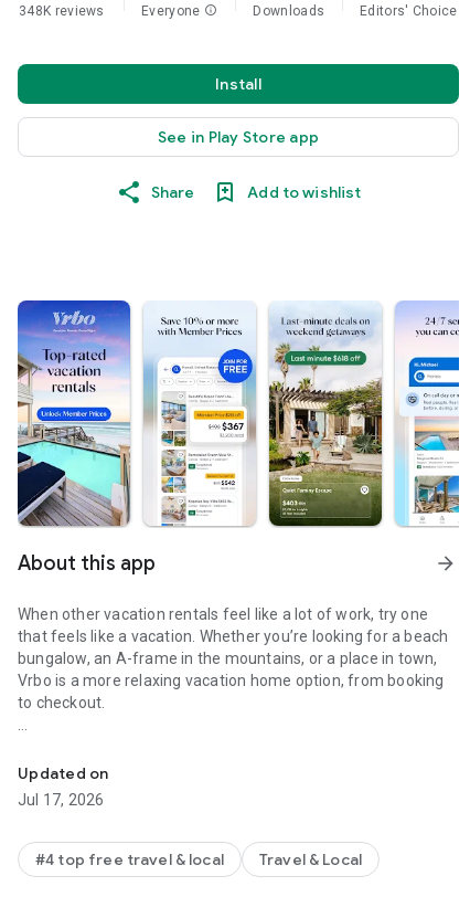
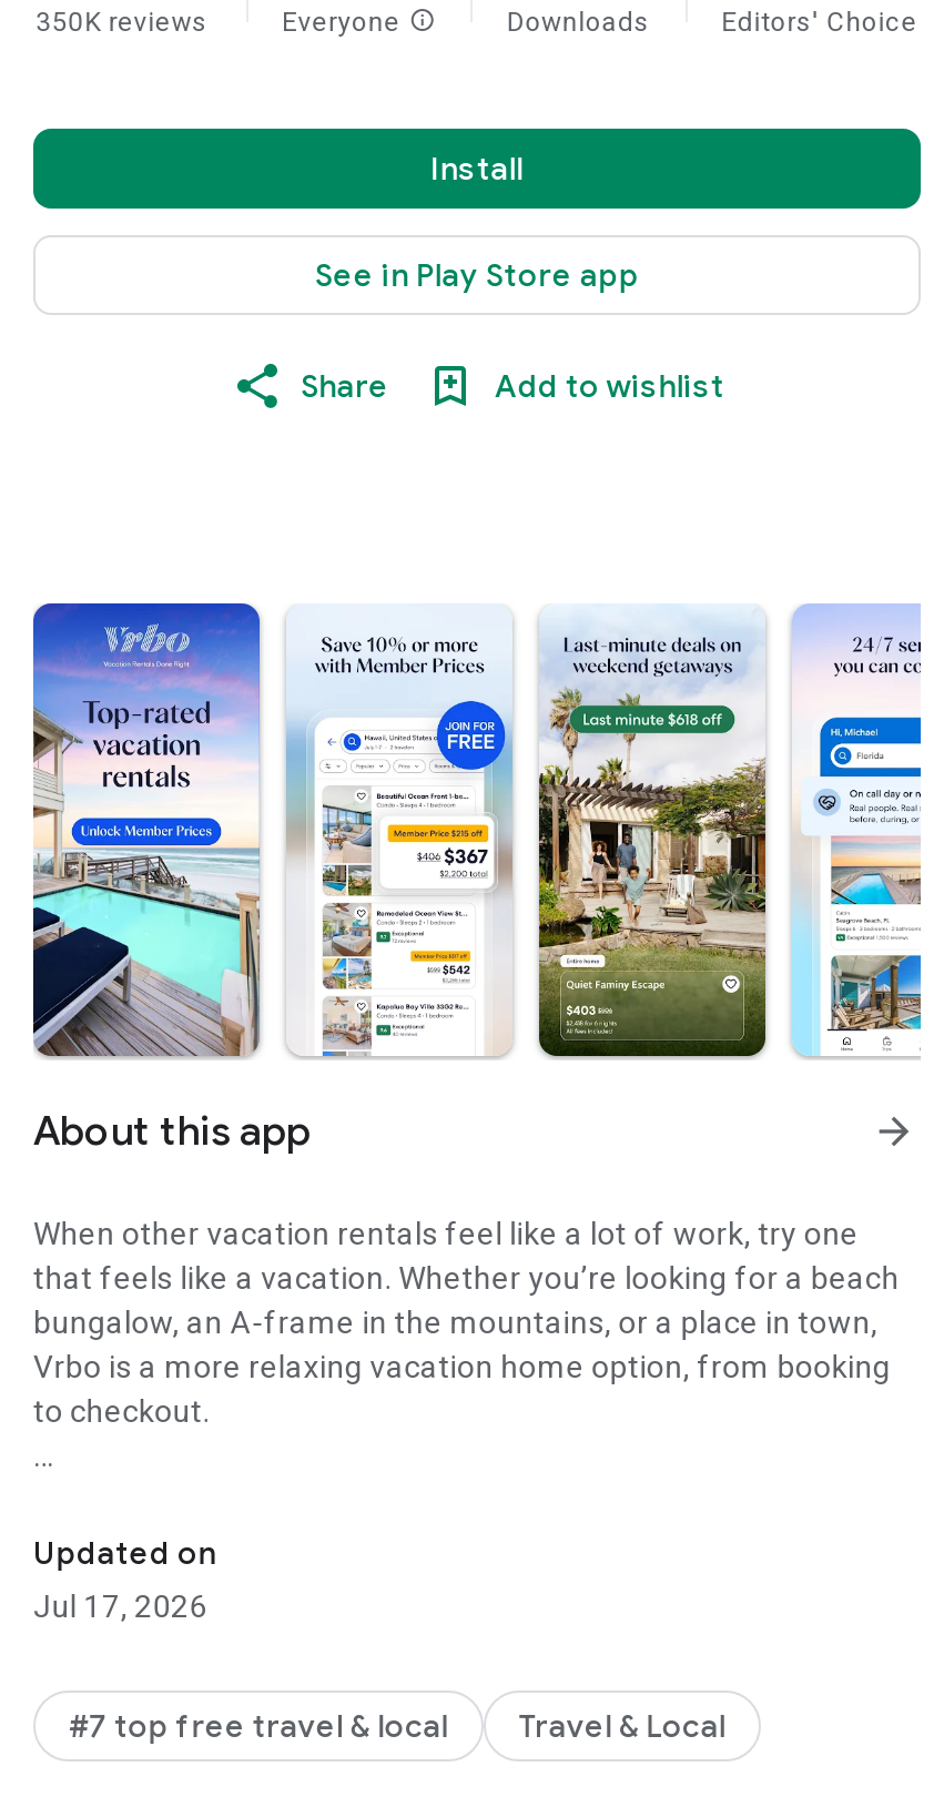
- 348K reviews
+ 350K reviews

- #4 top free travel & local
+ #7 top free travel & local
